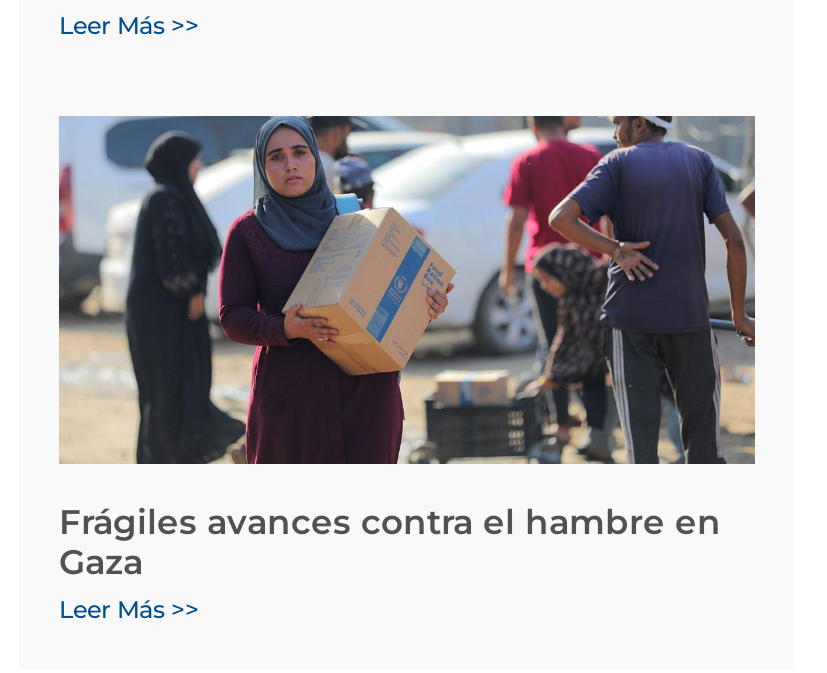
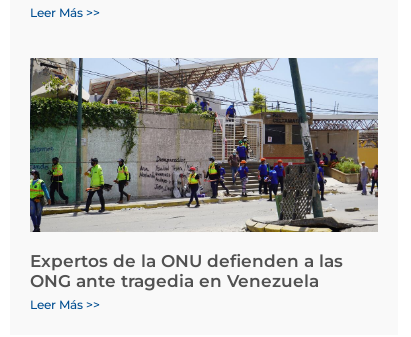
- [image]
- Frágiles avances contra el hambre en
- Gaza
+ [image]
+ Expertos de la ONU defienden a las
+ ONG ante tragedia en Venezuela
